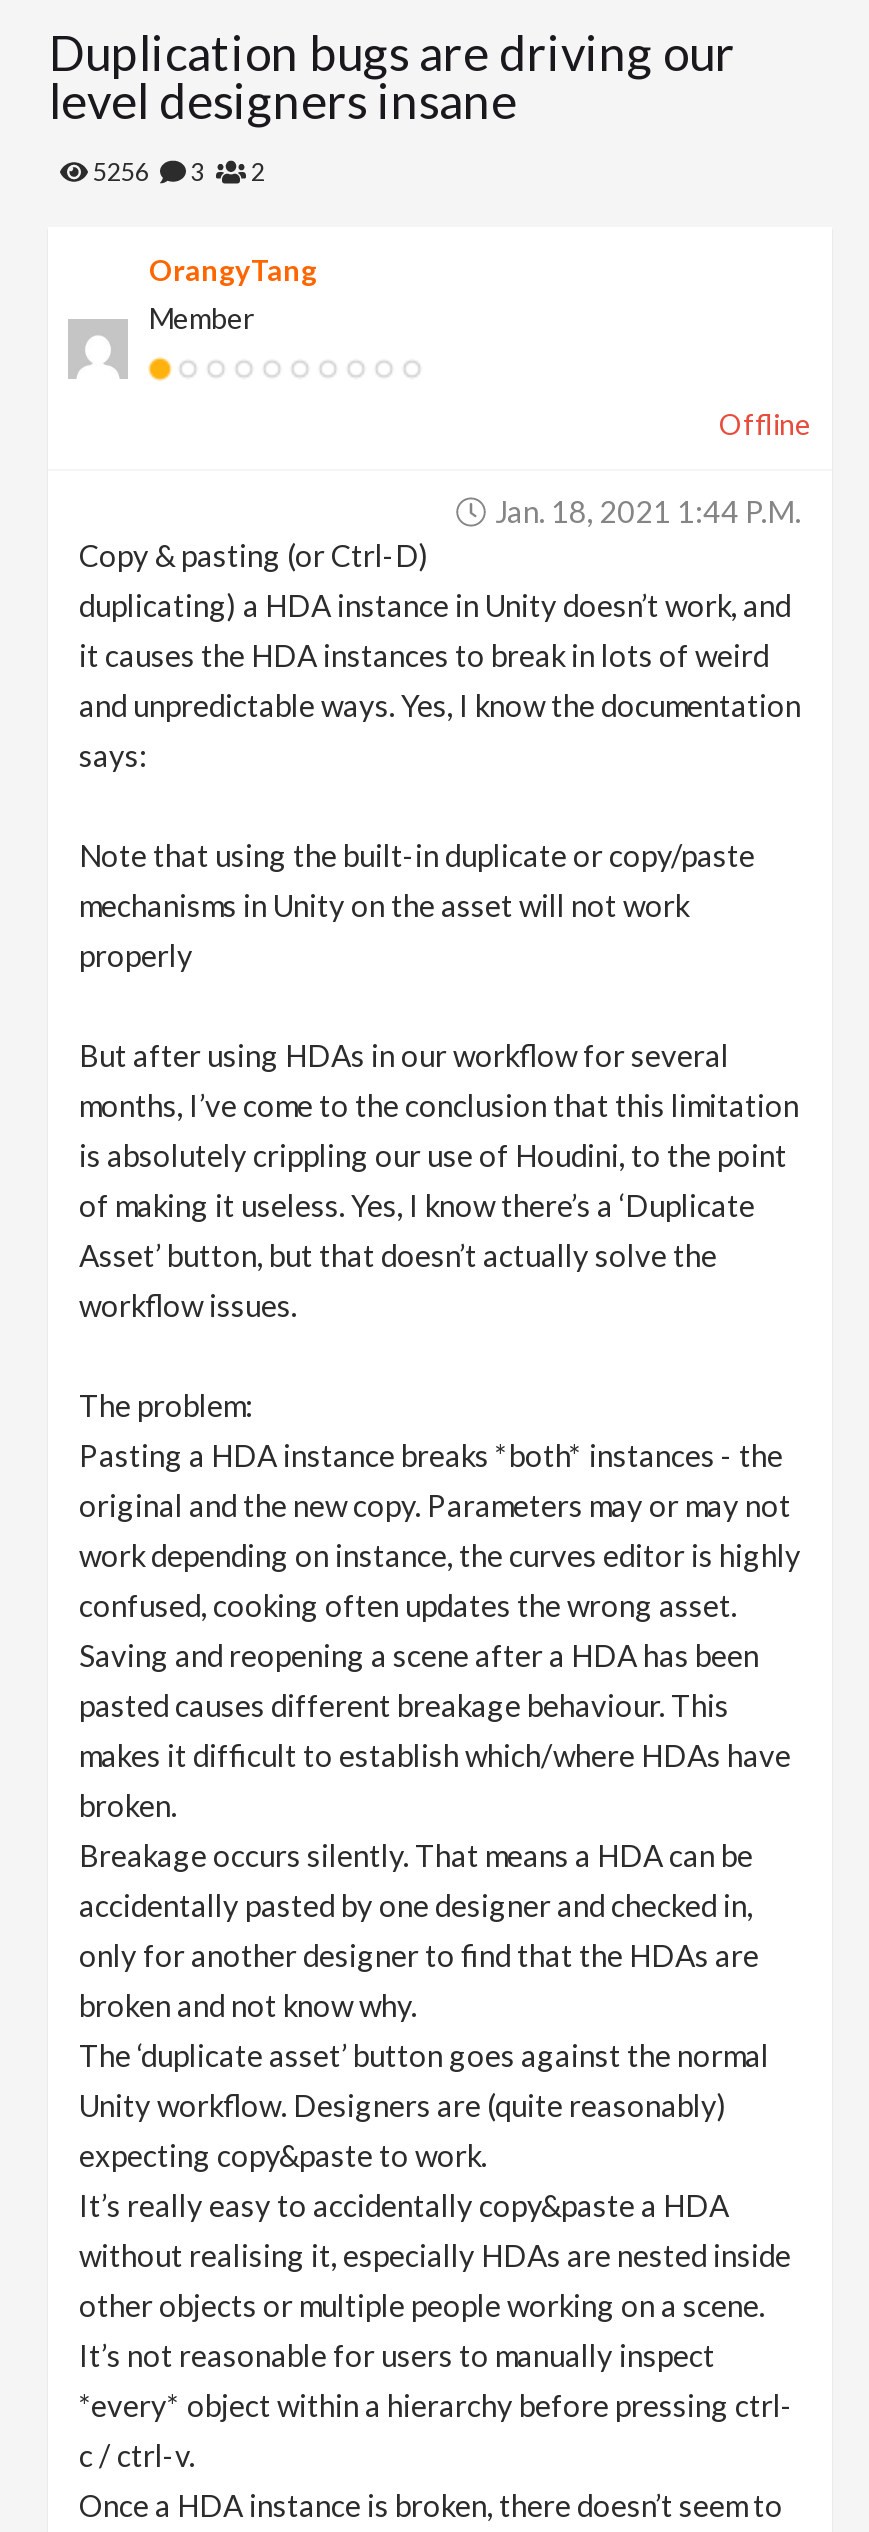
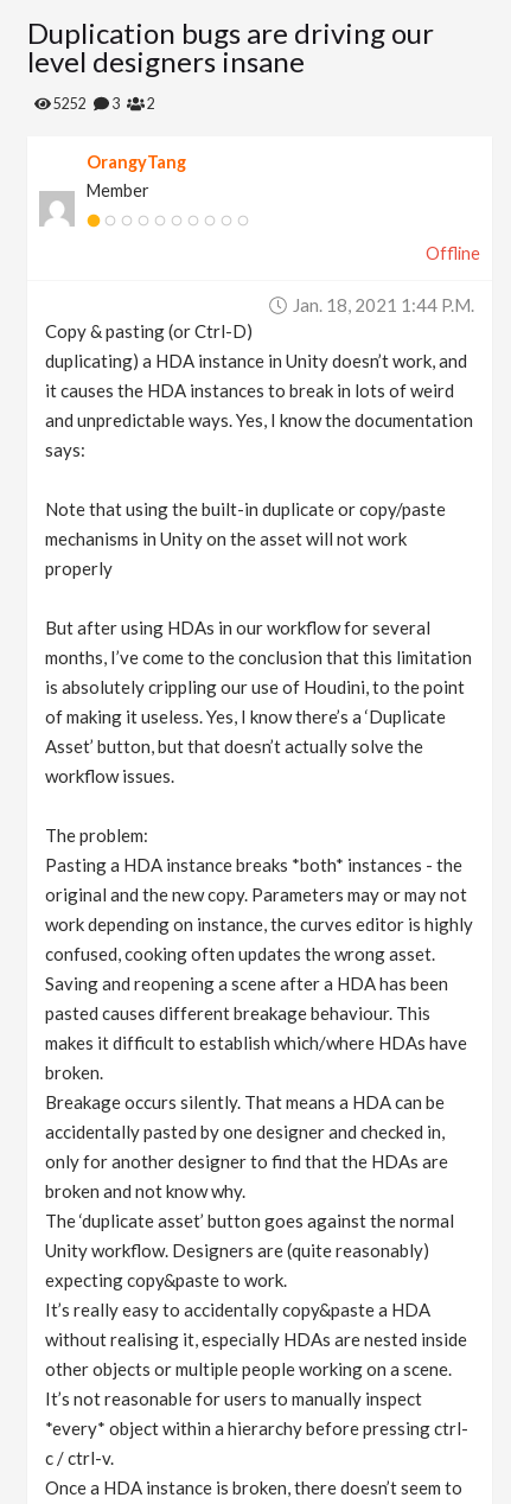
- 5256
+ 5252
